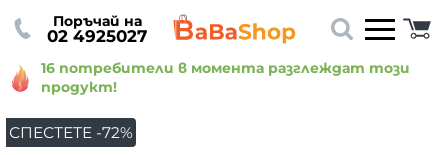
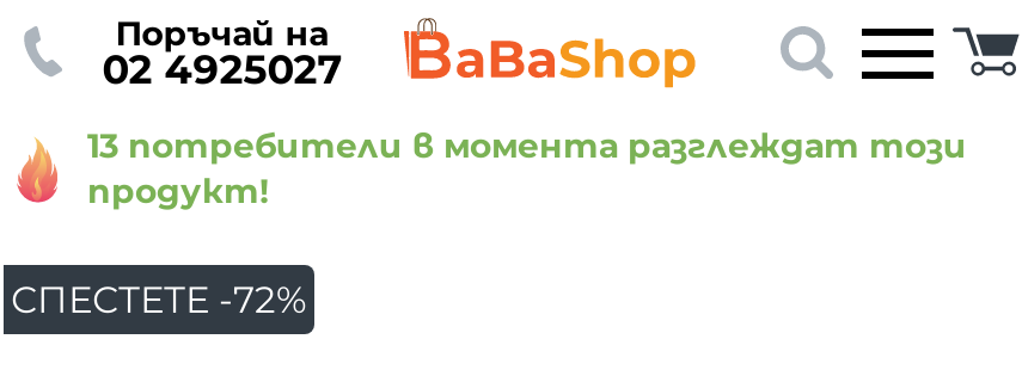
- 16 потребители в момента разглеждат този
+ 13 потребители в момента разглеждат този
